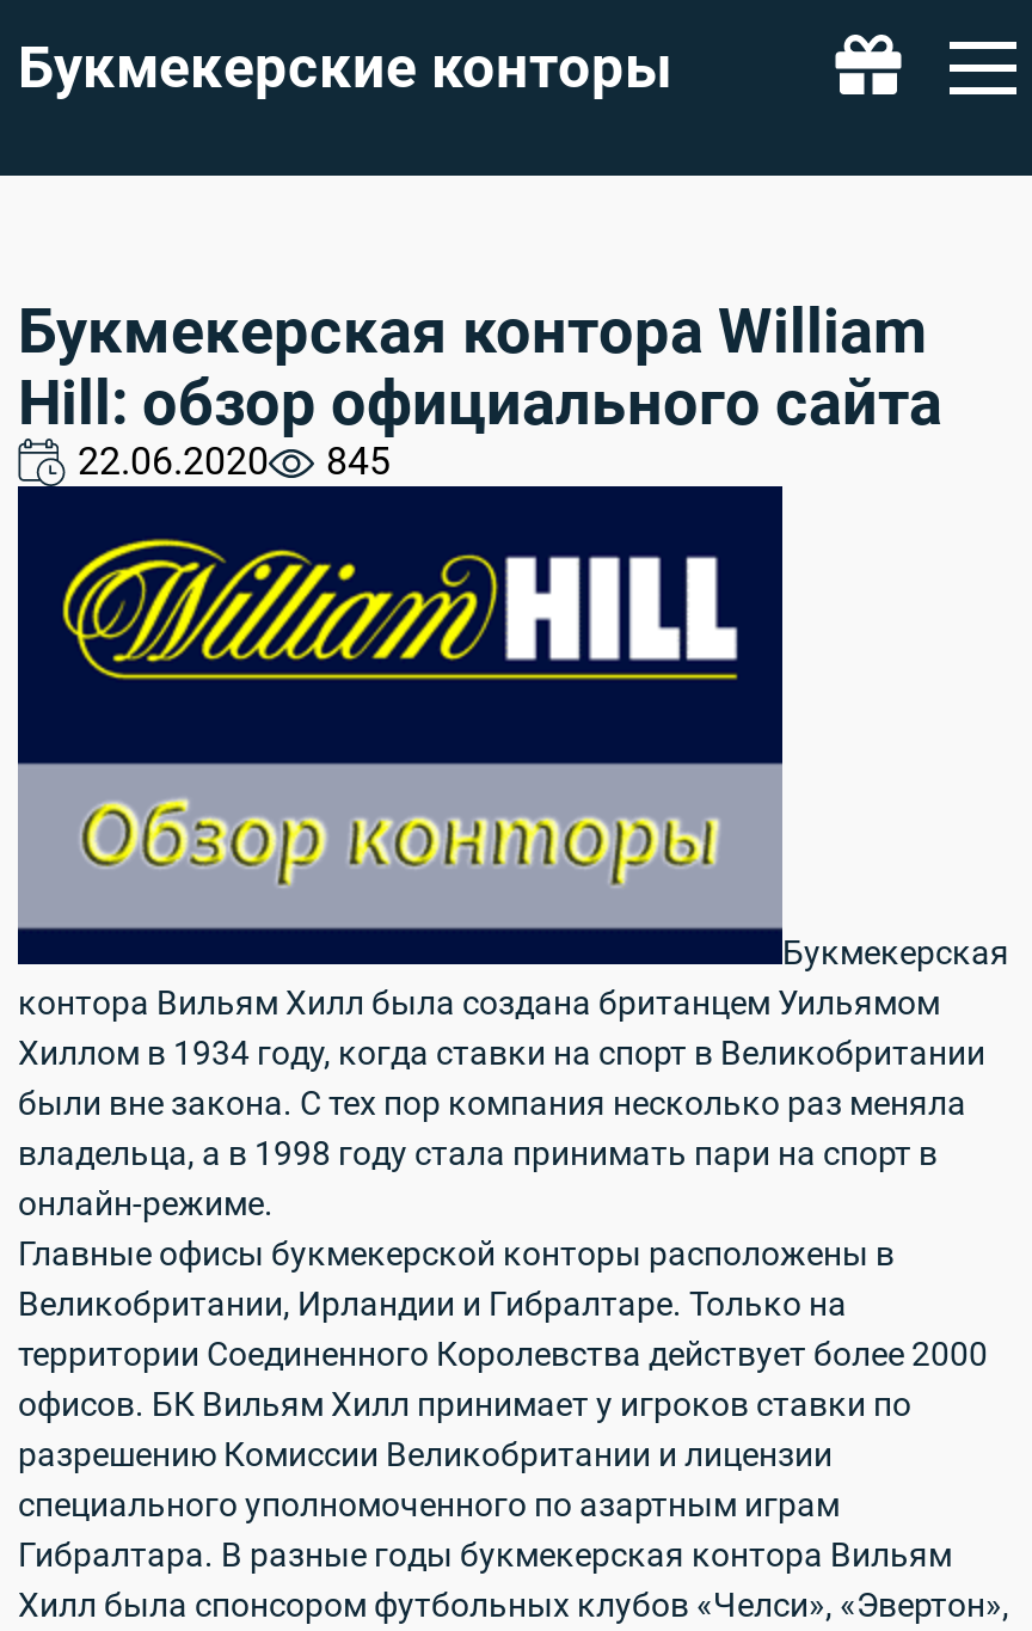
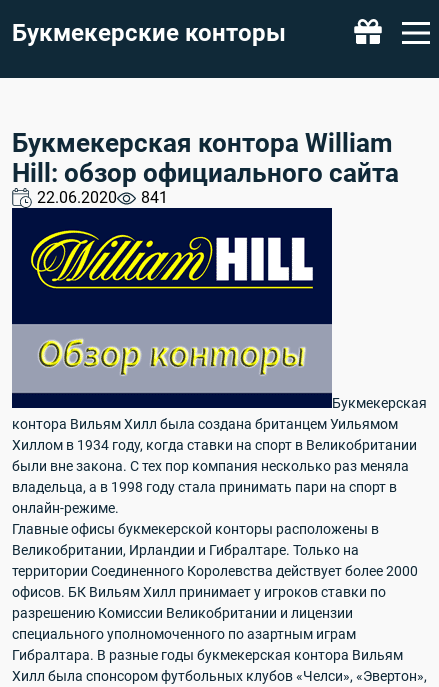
- 22.06.2020 845
+ 22.06.2020 841
